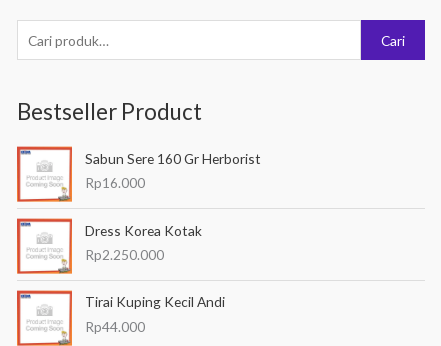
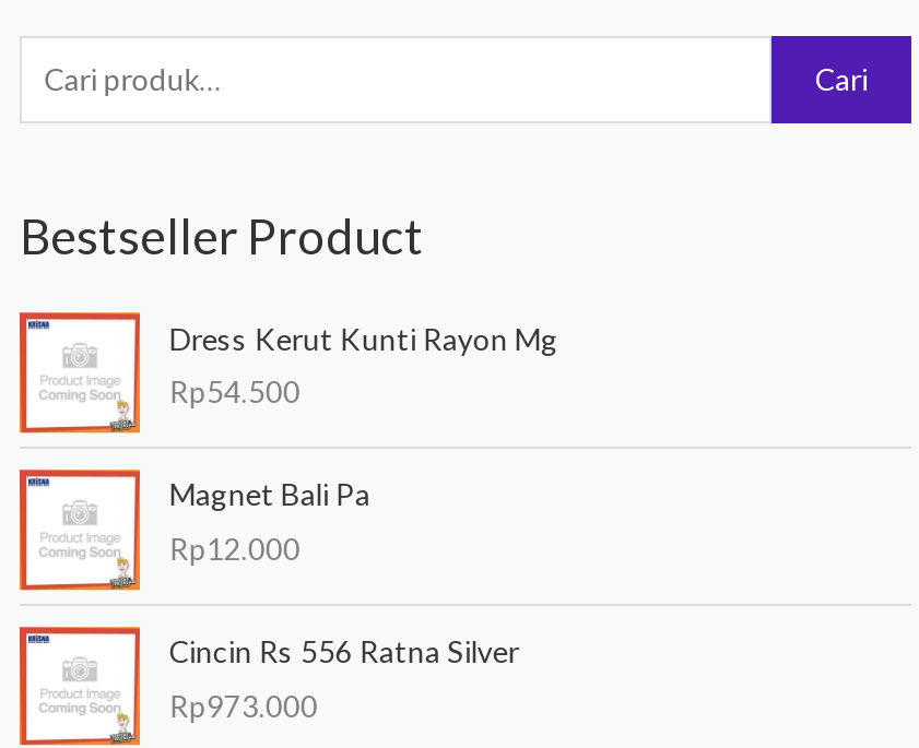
- Sabun Sere 160 Gr Herborist
- Rp16.000
+ Dress Kerut Kunti Rayon Mg
+ Rp54.500

- Dress Korea Kotak
- Rp2.250.000
+ Magnet Bali Pa
+ Rp12.000

- Tirai Kuping Kecil Andi
- Rp44.000
+ Cincin Rs 556 Ratna Silver
+ Rp973.000
